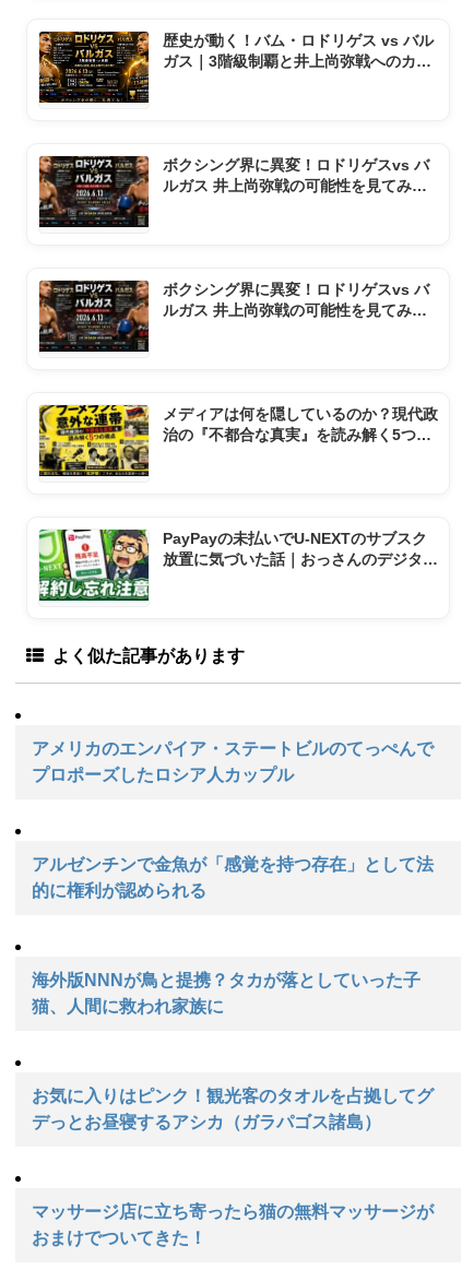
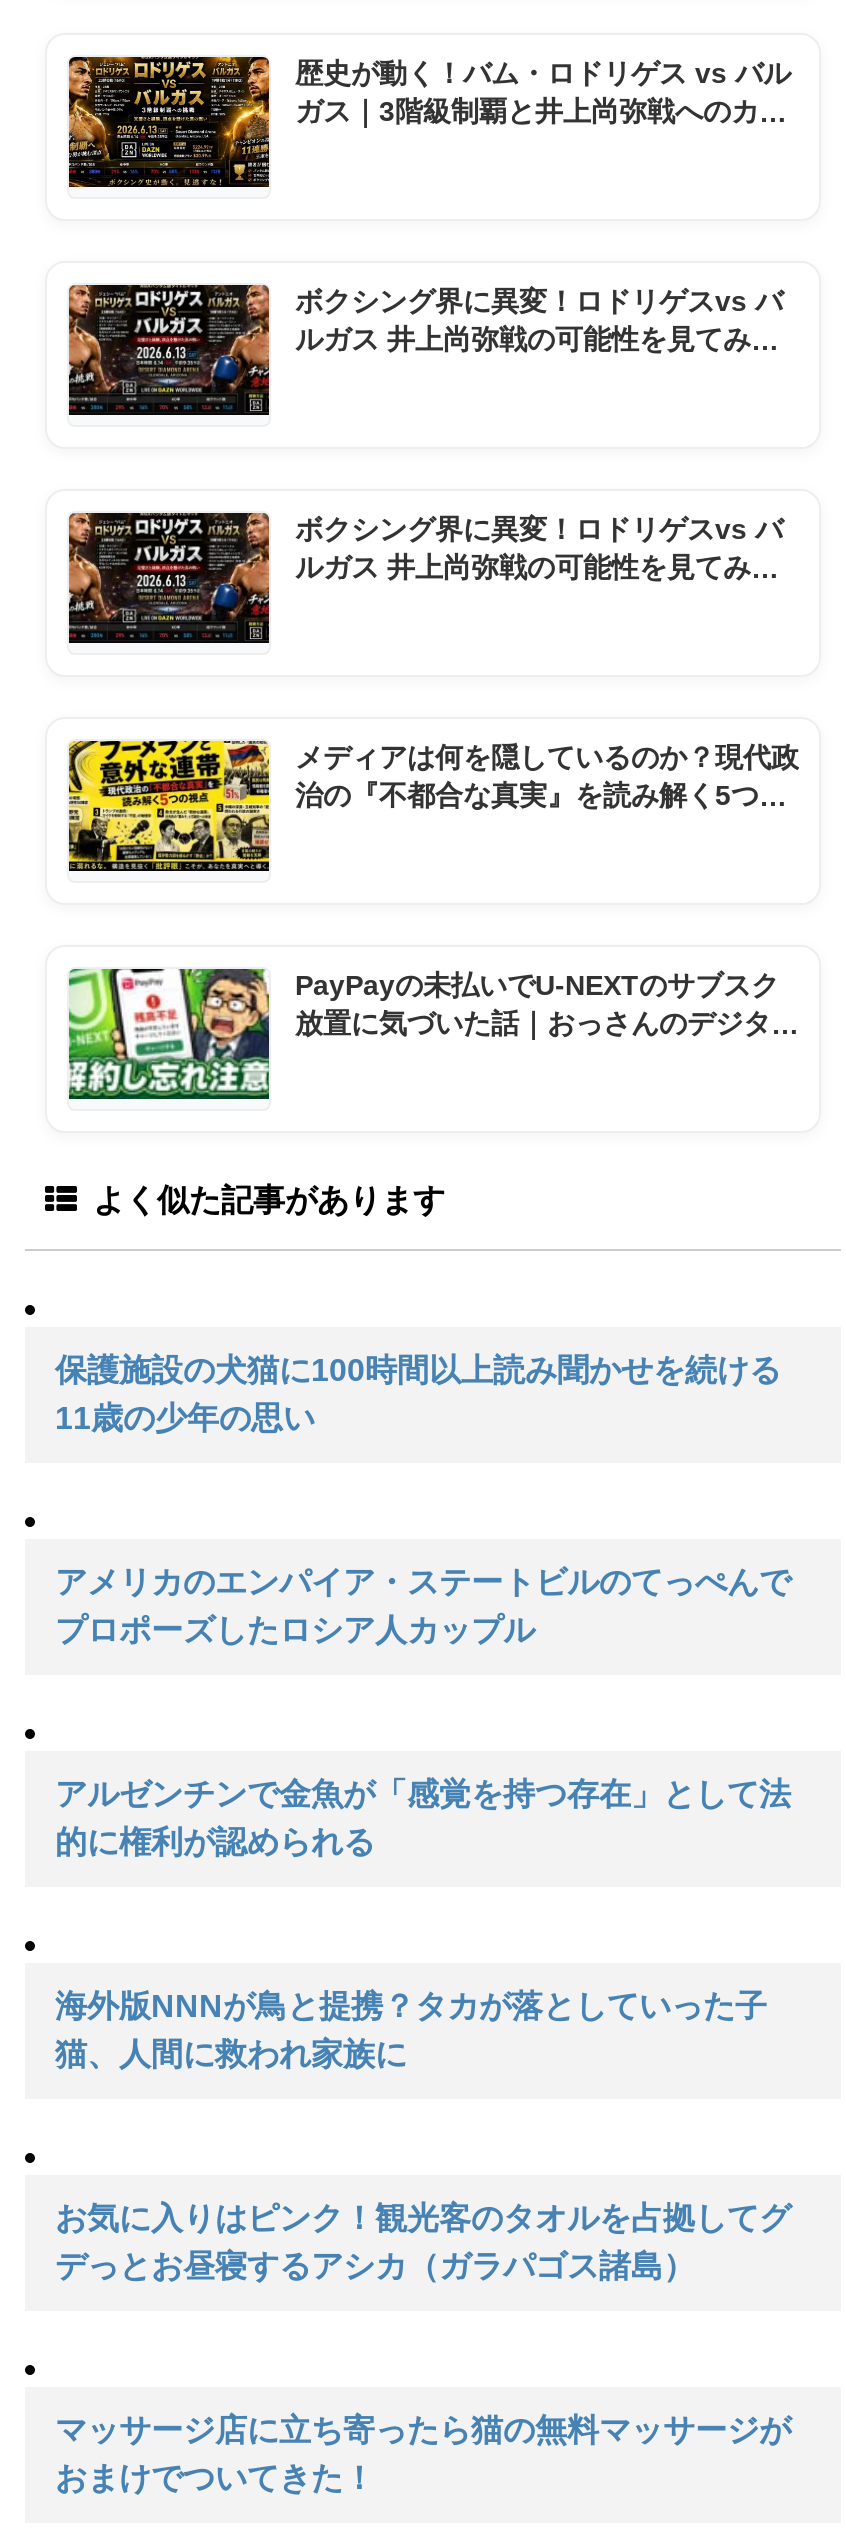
+ 保護施設の犬猫に100時間以上読み聞かせを続ける
+ 11歳の少年の思い
